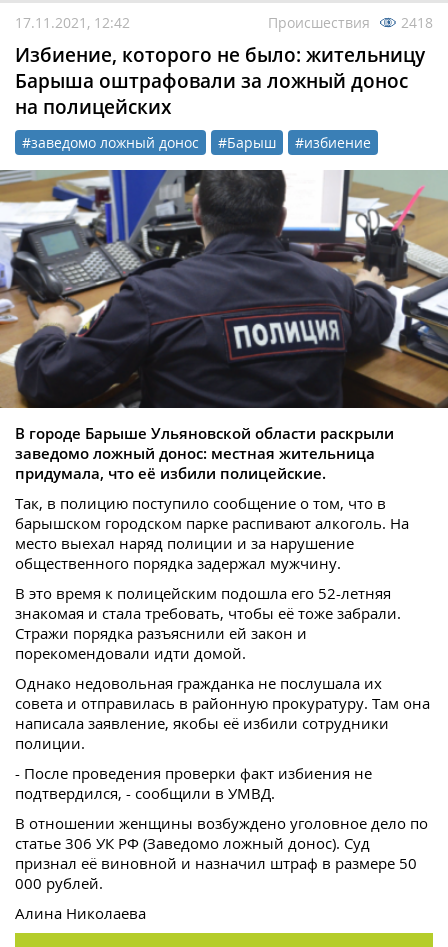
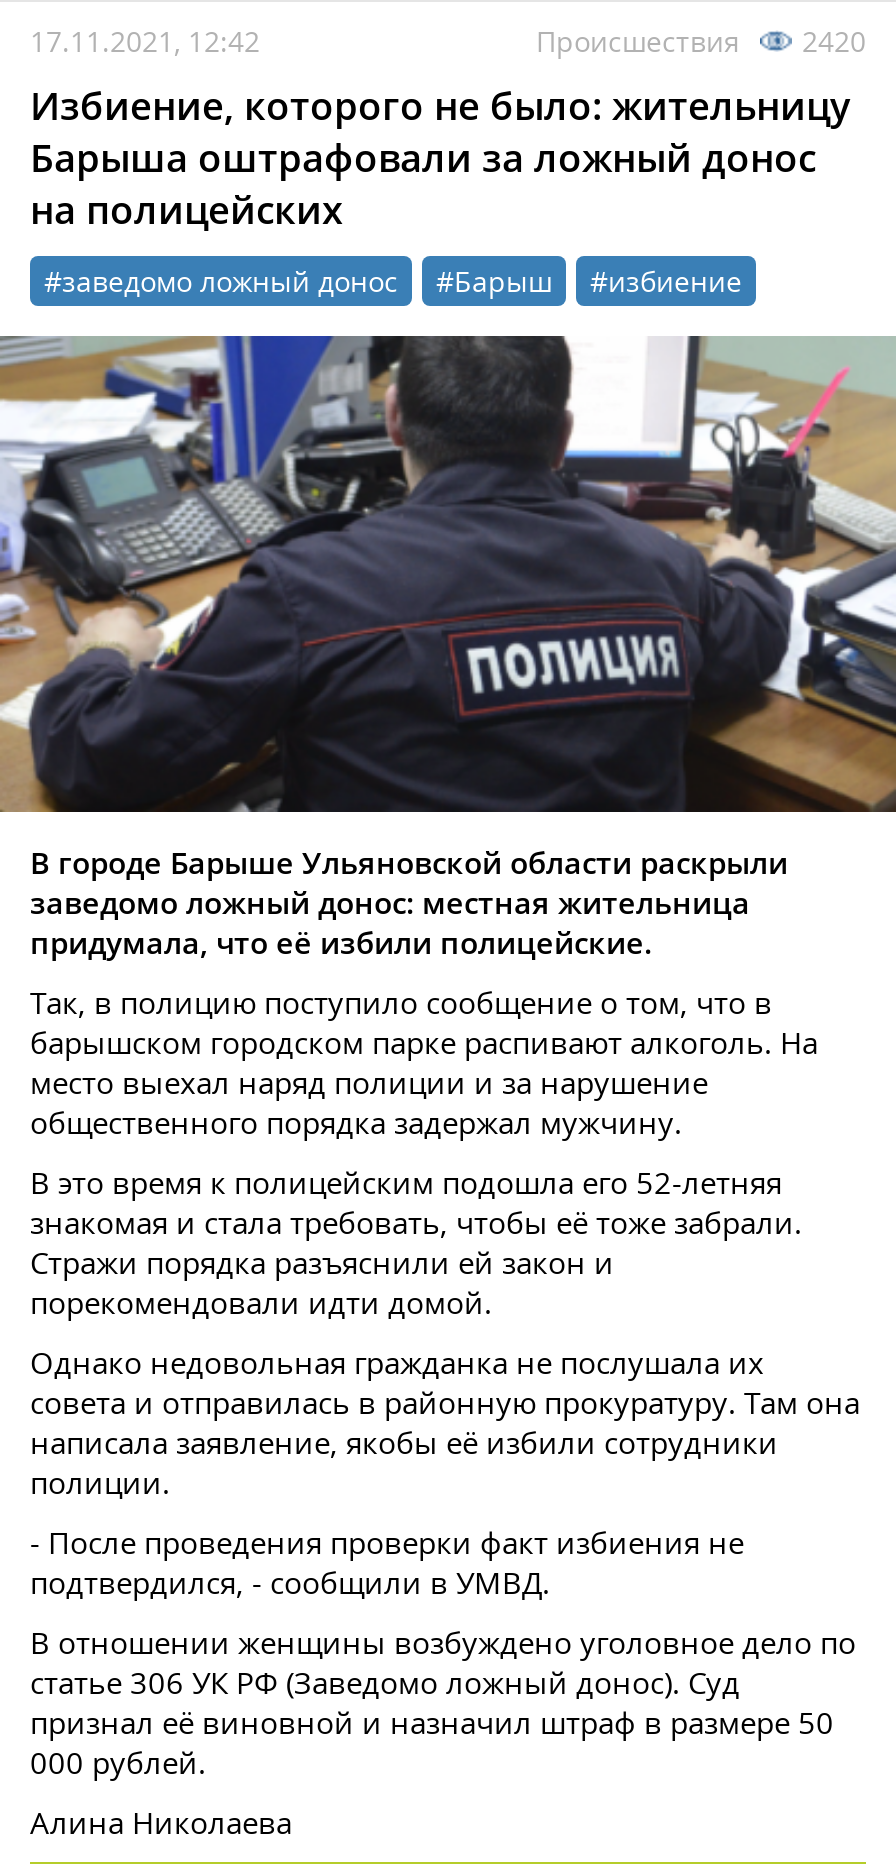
- Происшествия 2418
+ Происшествия 2420
